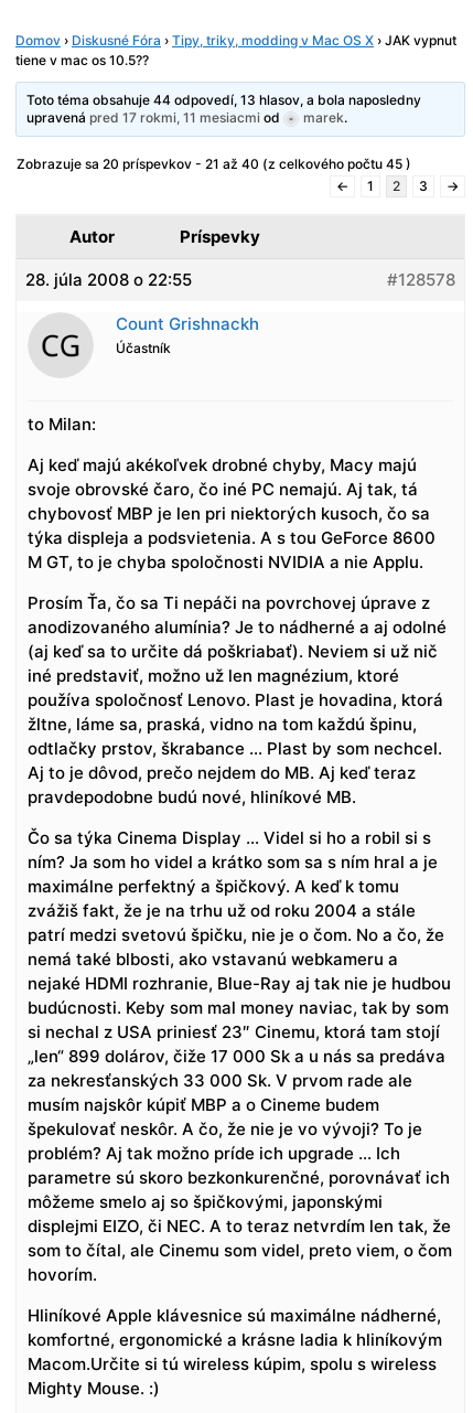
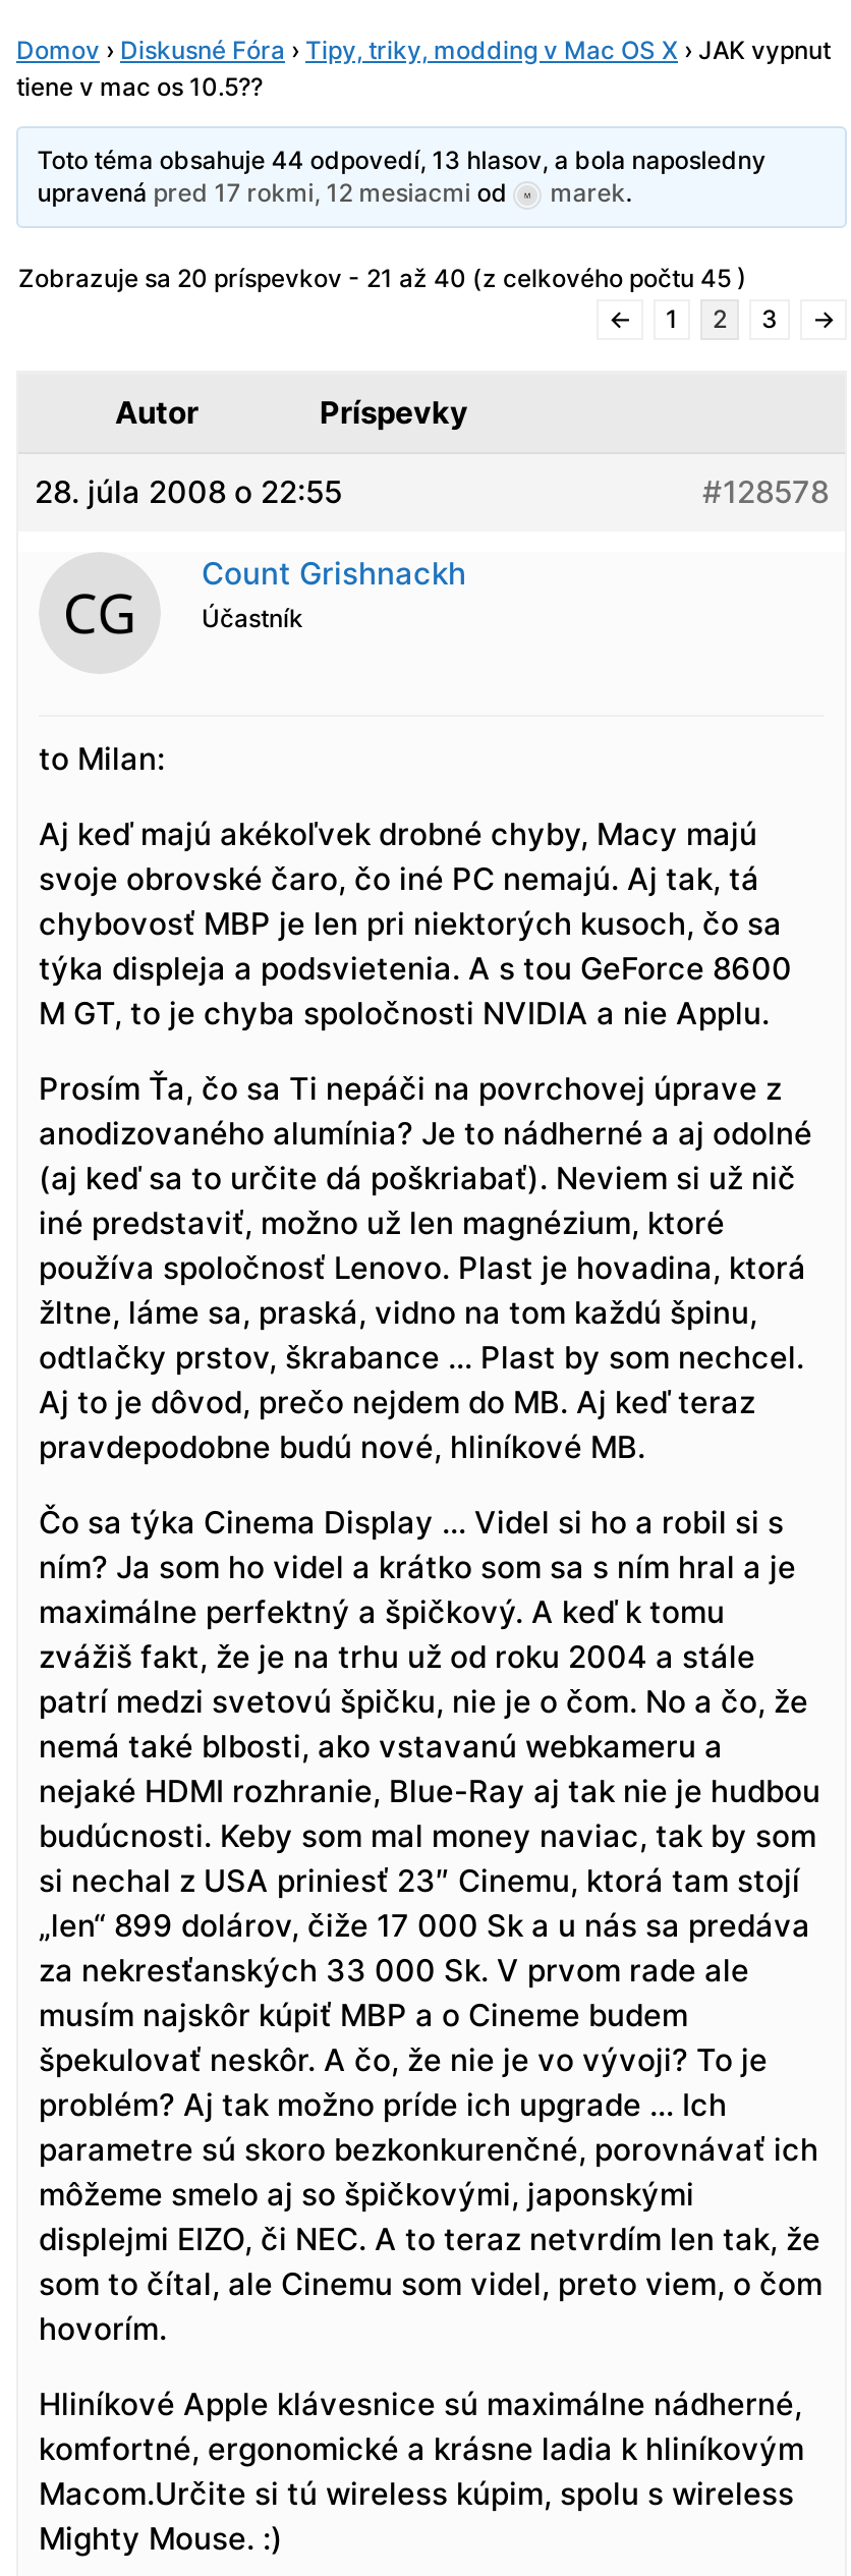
- upravená pred 17 rokmi, 11 mesiacmi od
+ upravená pred 17 rokmi, 12 mesiacmi od
